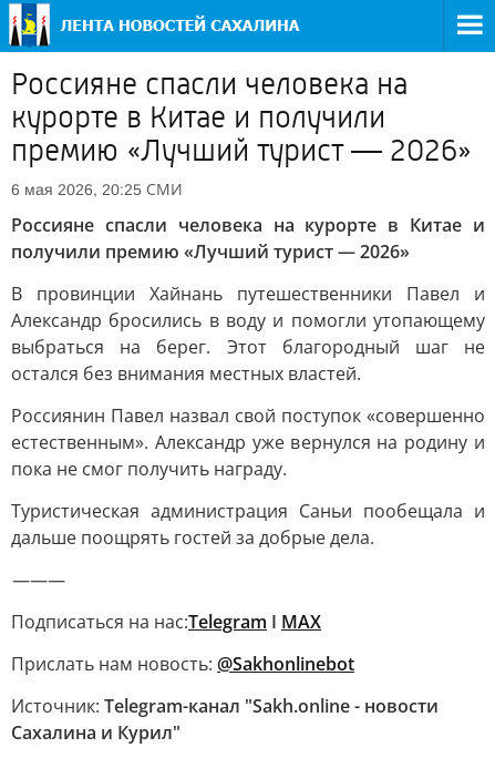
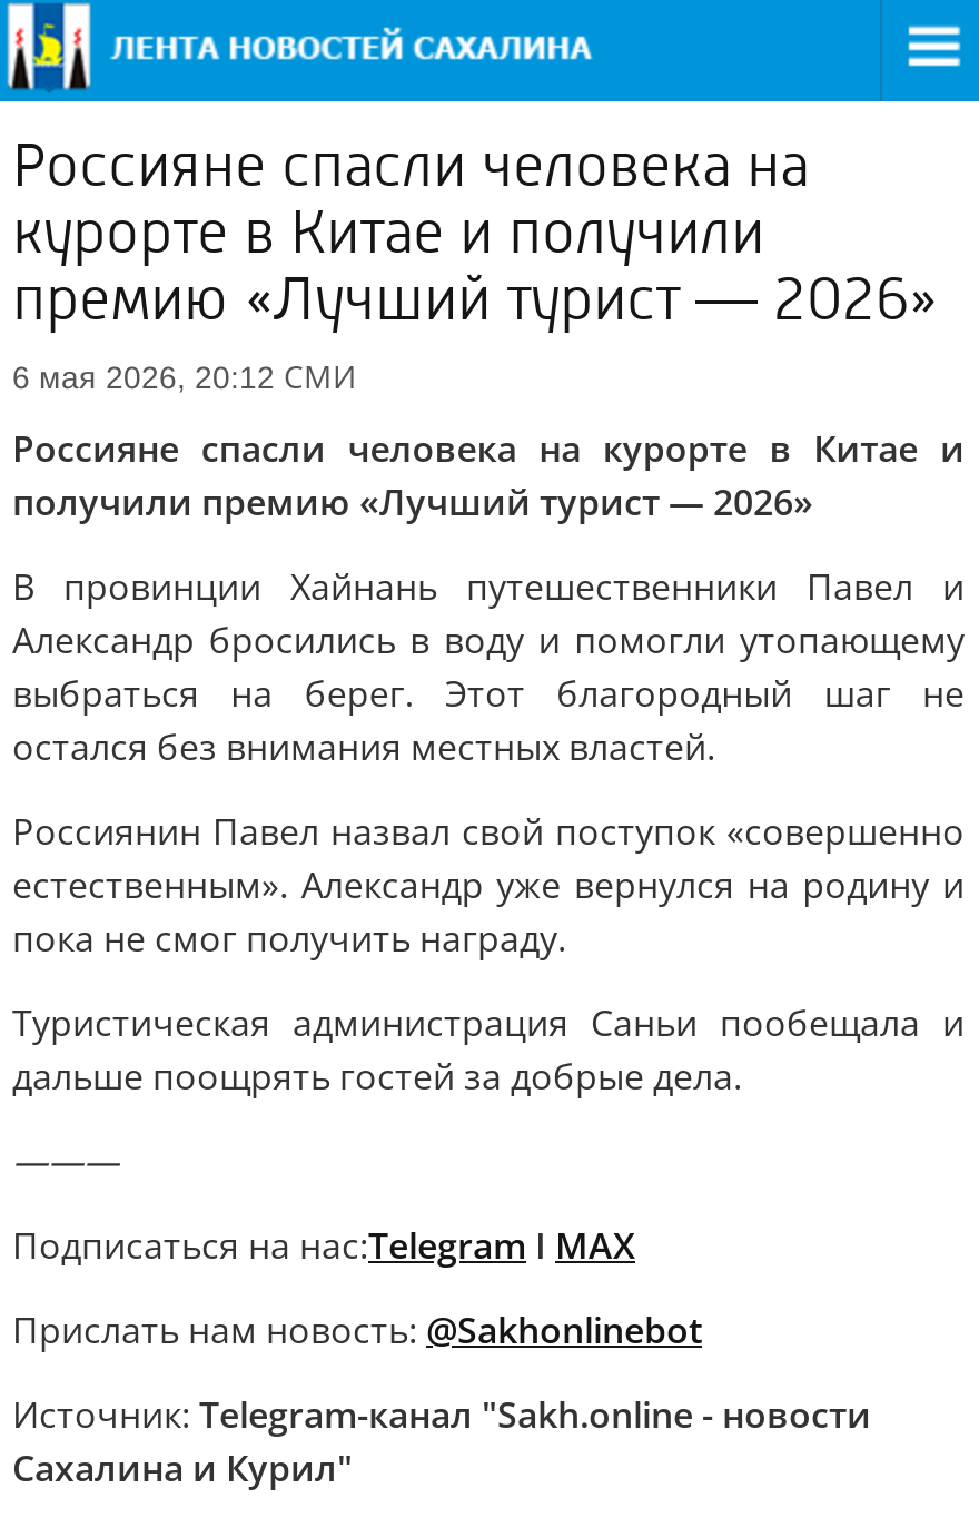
- 6 мая 2026, 20:25 СМИ
+ 6 мая 2026, 20:12 СМИ
